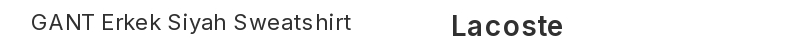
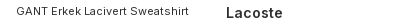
- GANT Erkek Siyah Sweatshirt
+ GANT Erkek Lacivert Sweatshirt
